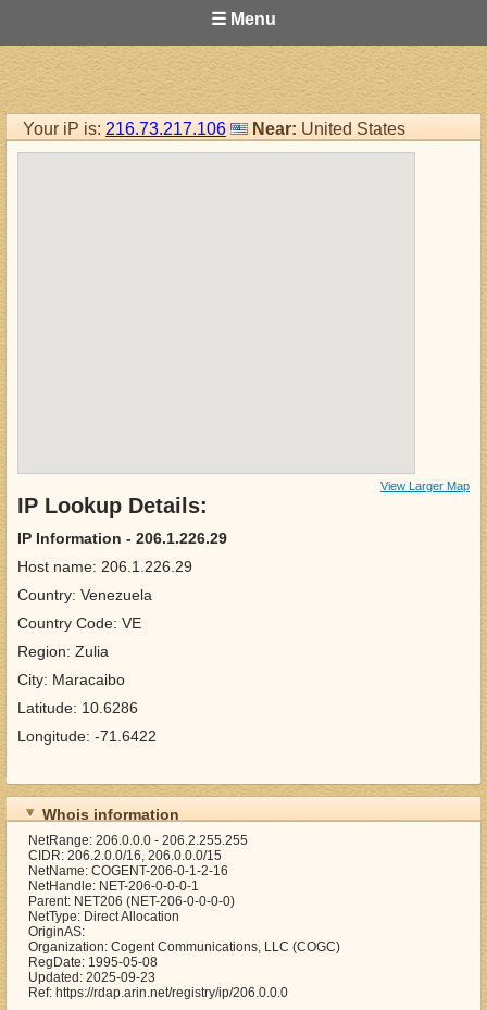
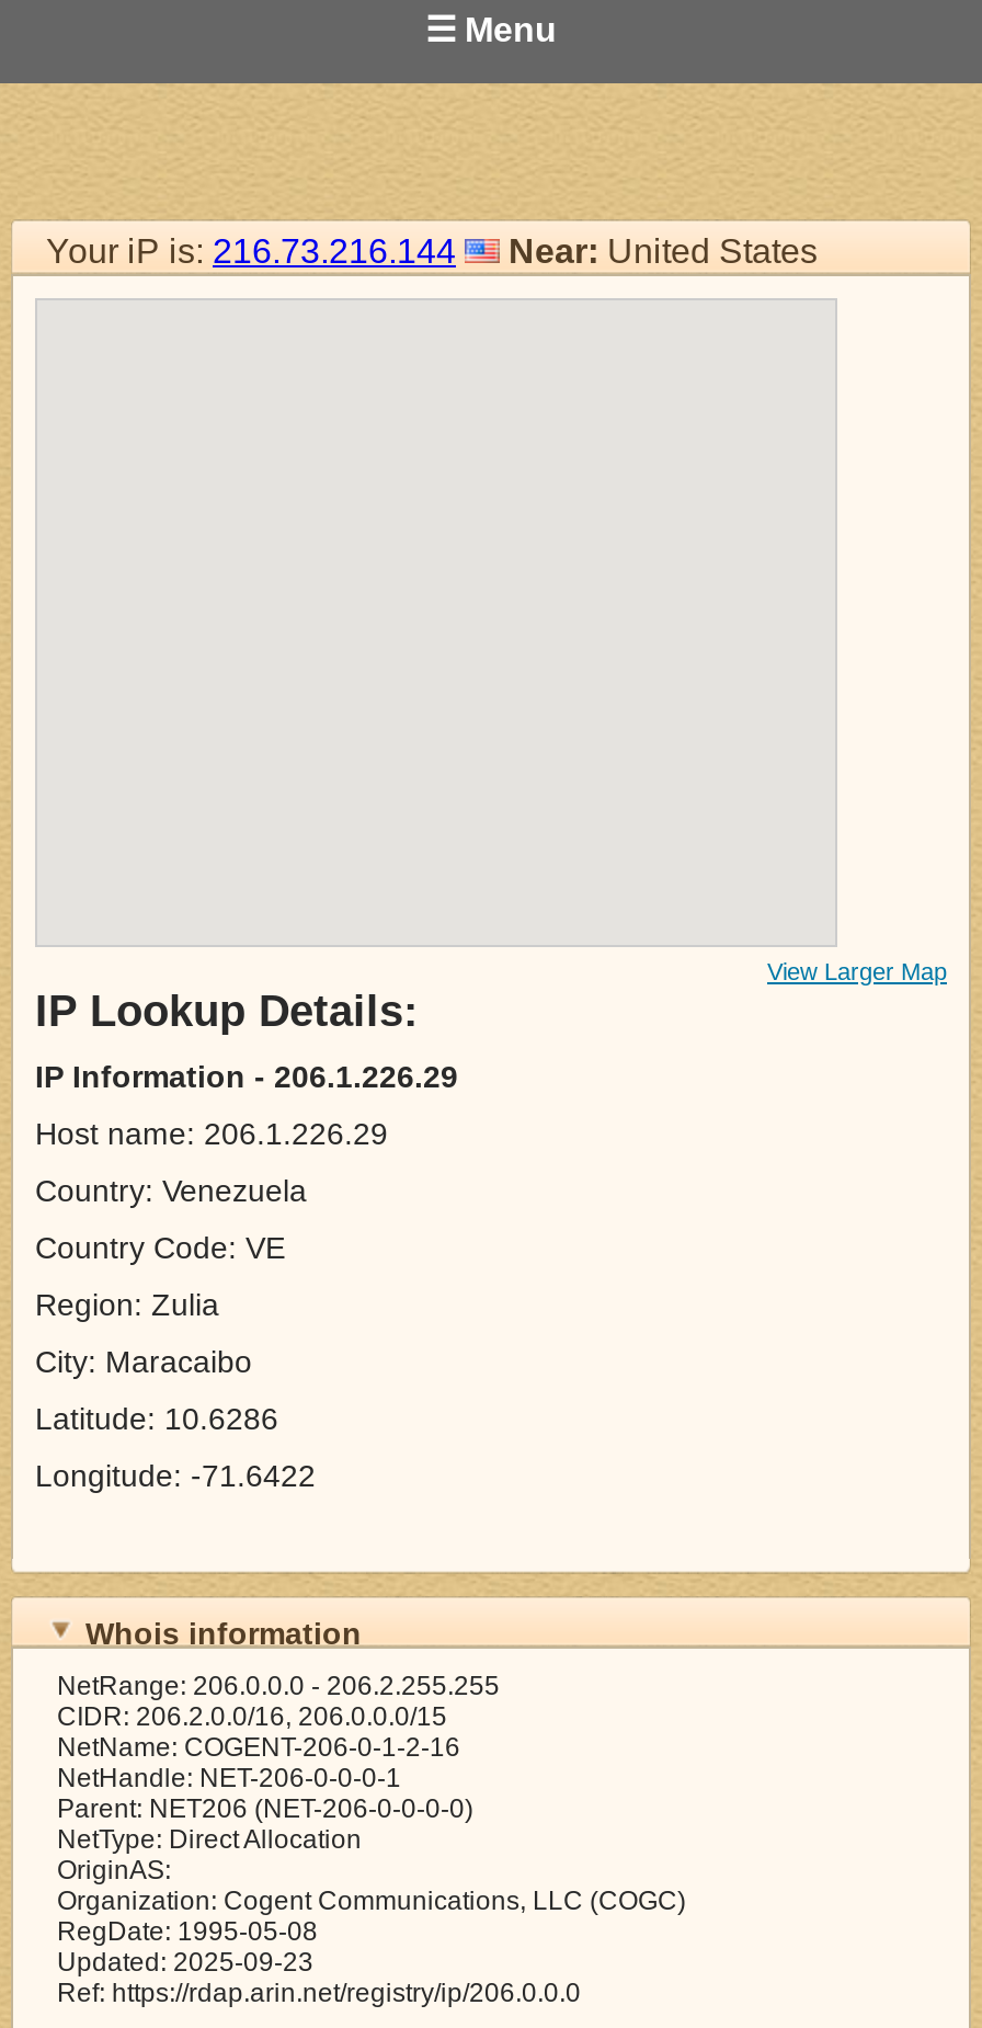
- Your iP is: 216.73.217.106 Near: United States
+ Your iP is: 216.73.216.144 Near: United States
